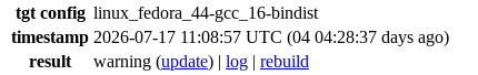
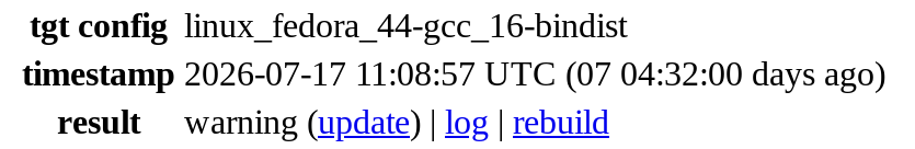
- timestamp 2026-07-17 11:08:57 UTC (04 04:28:37 days ago)
+ timestamp 2026-07-17 11:08:57 UTC (07 04:32:00 days ago)
